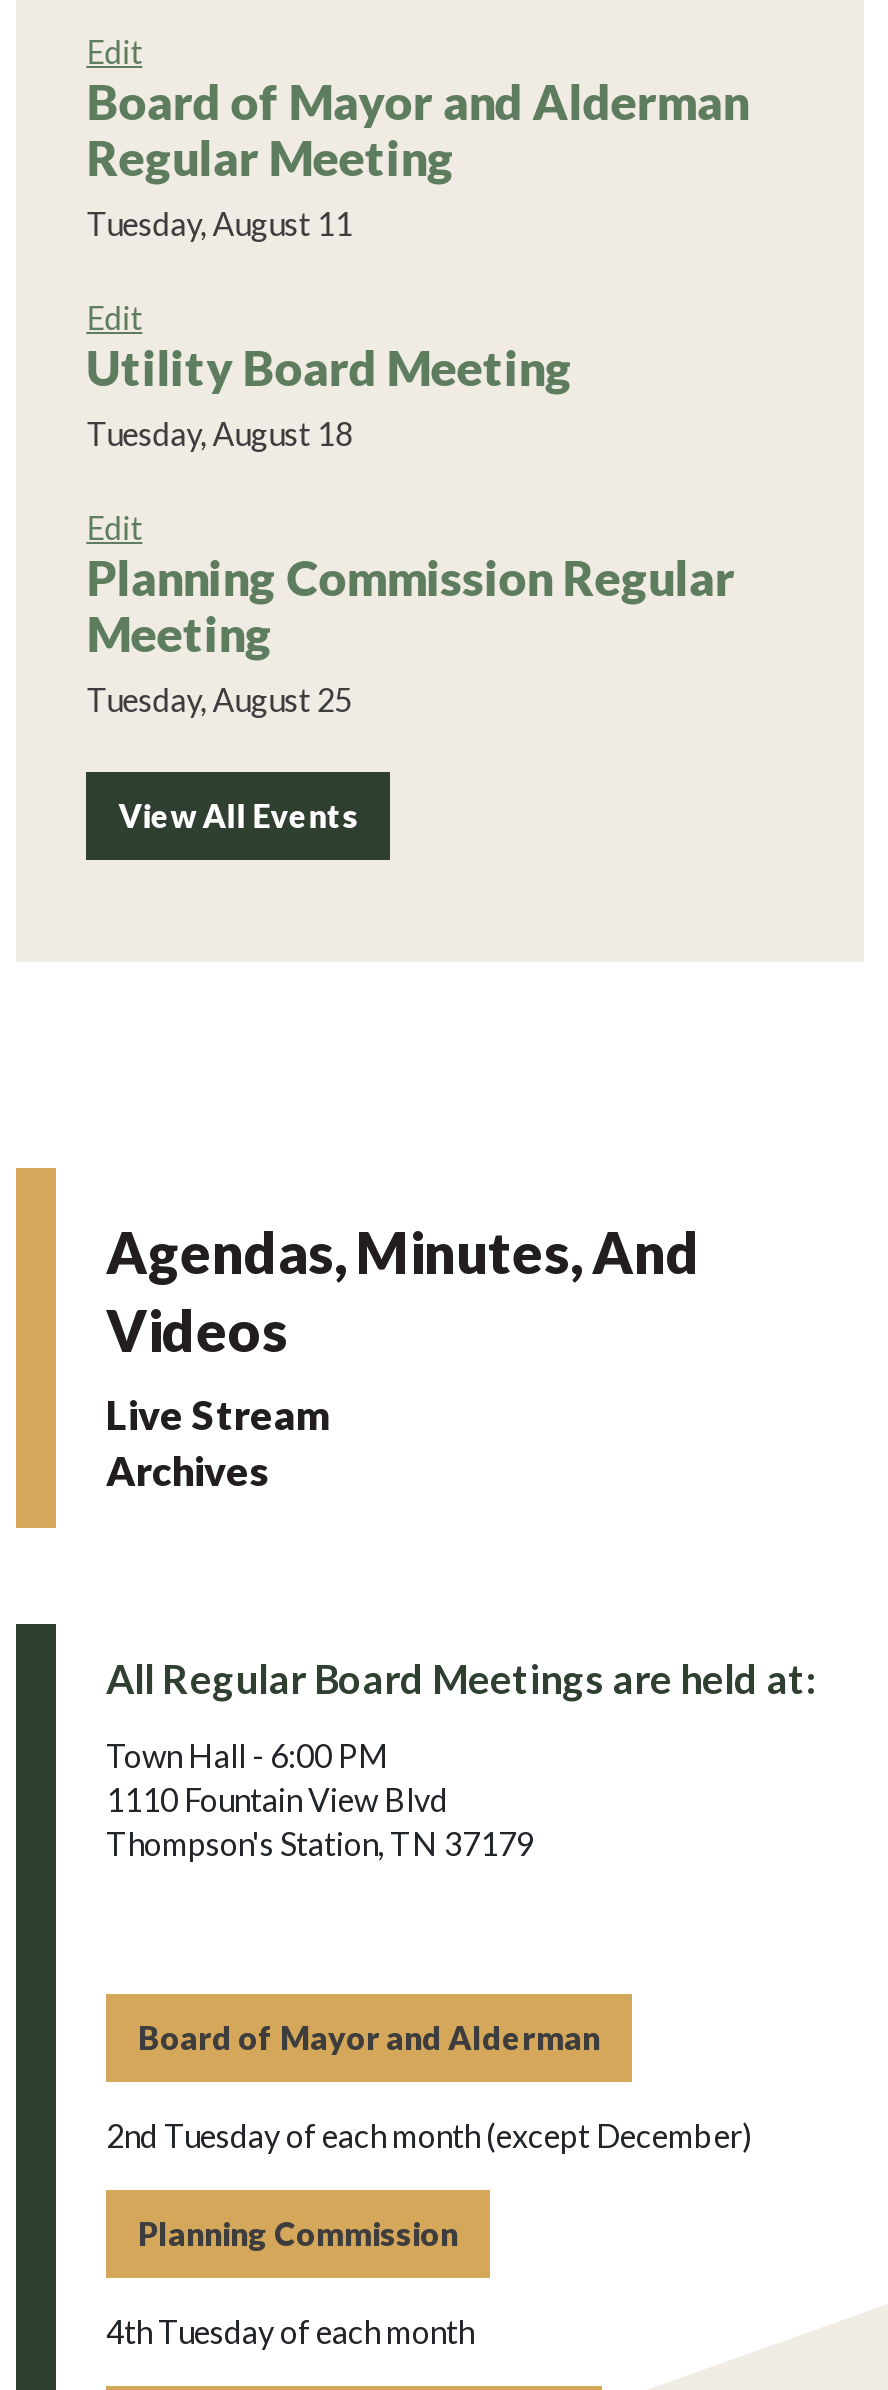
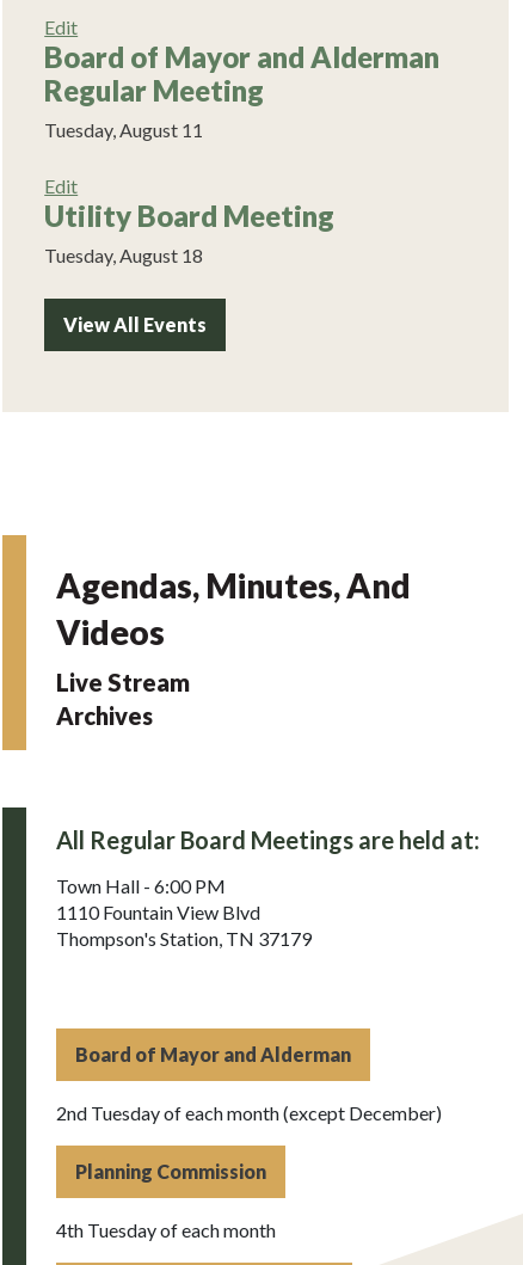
- Edit
- Planning Commission Regular
- Meeting
- Tuesday, August 25
